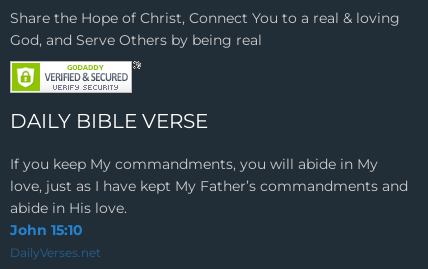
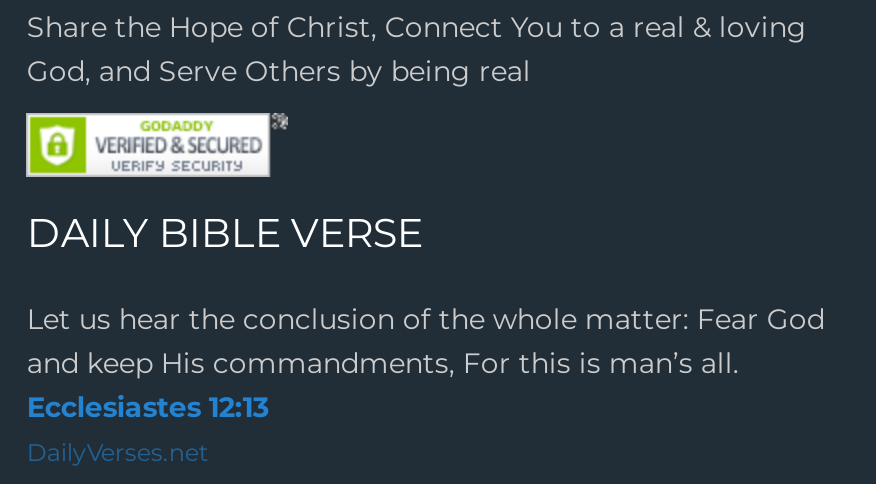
- If you keep My commandments, you will abide in My
- love, just as I have kept My Father’s commandments and
- abide in His love.
- John 15:10
+ Let us hear the conclusion of the whole matter: Fear God
+ and keep His commandments, For this is man’s all.
+ Ecclesiastes 12:13
